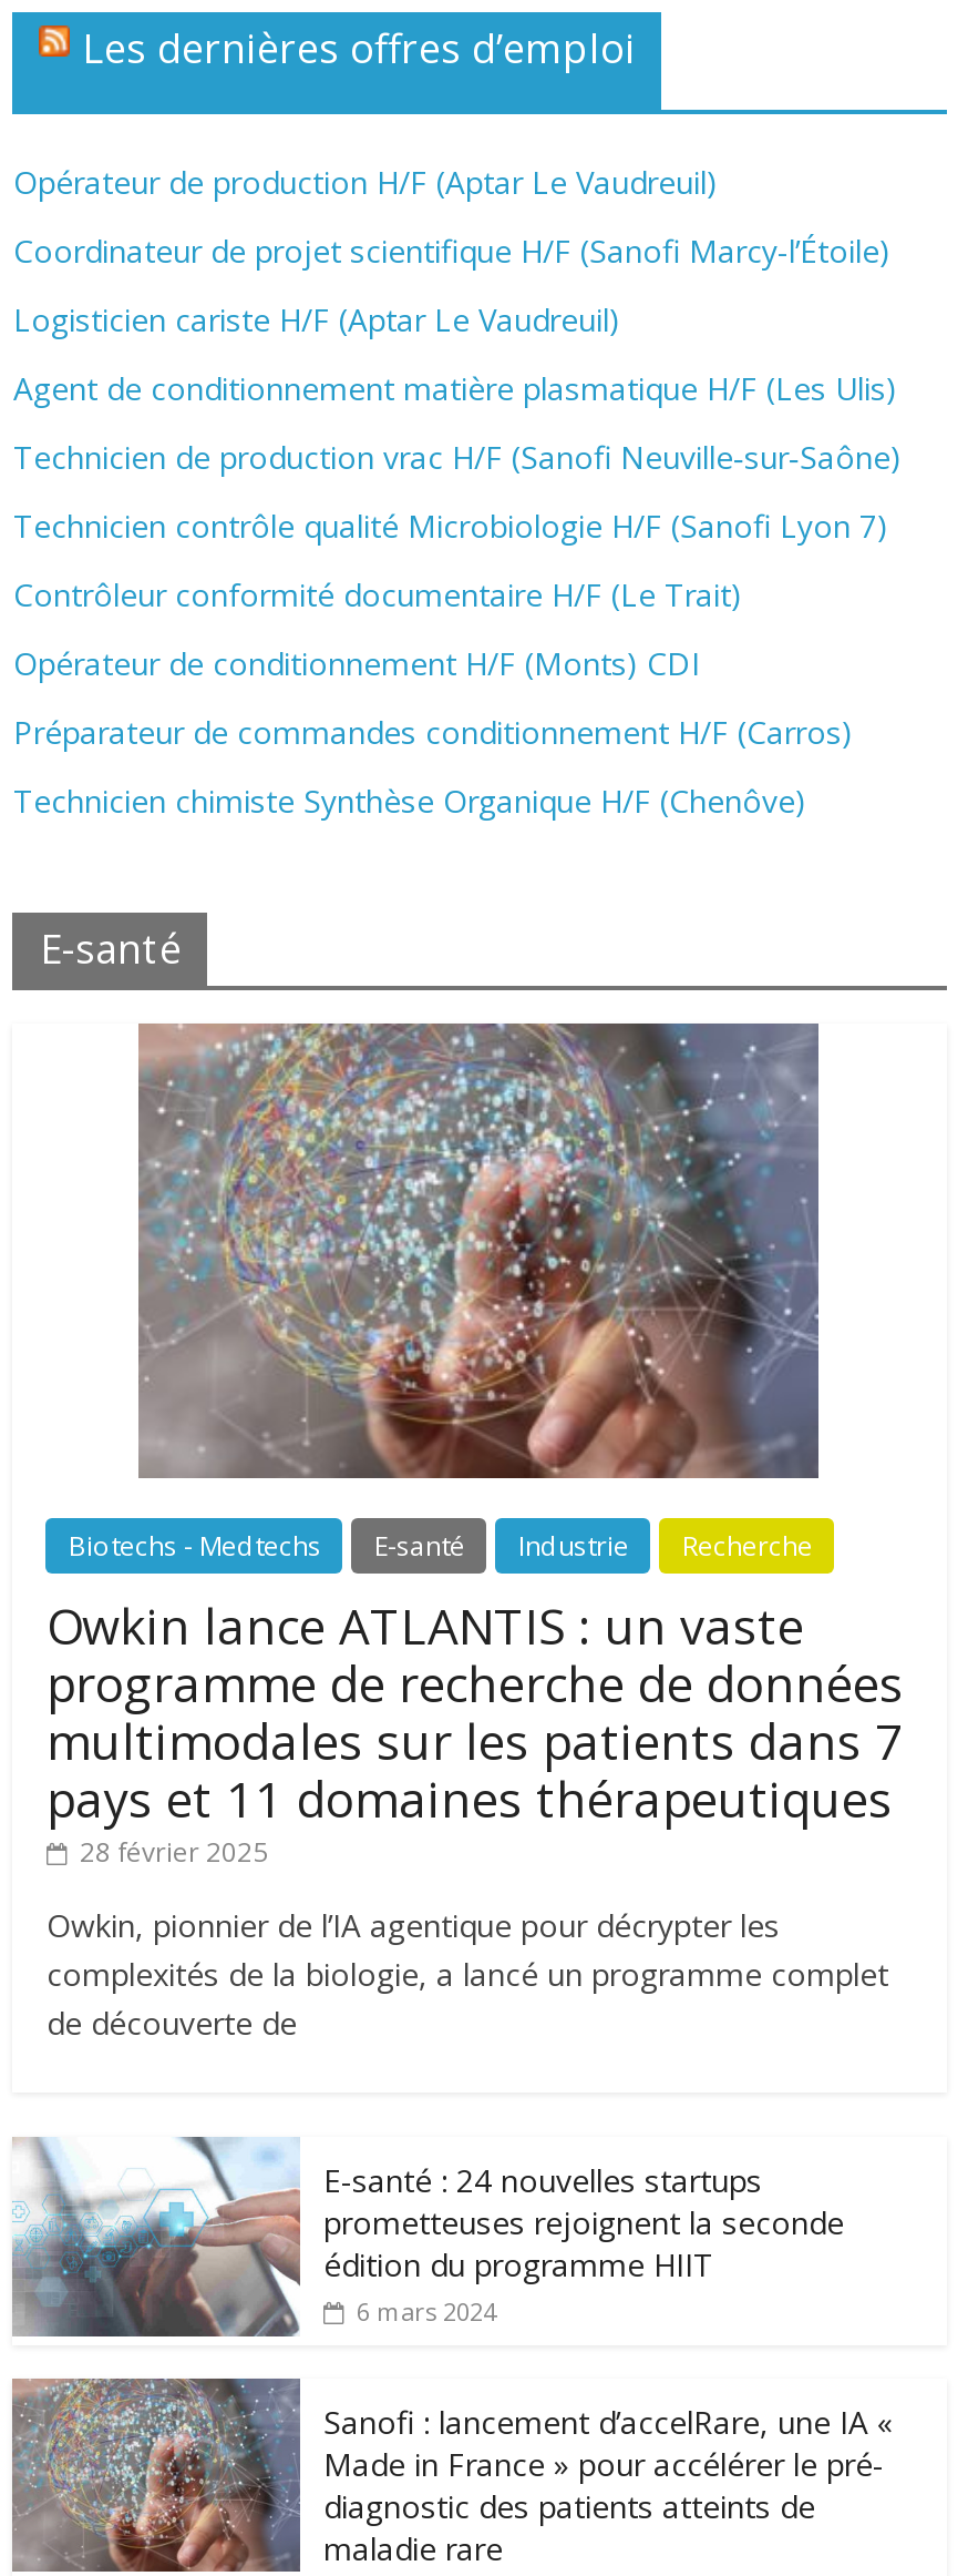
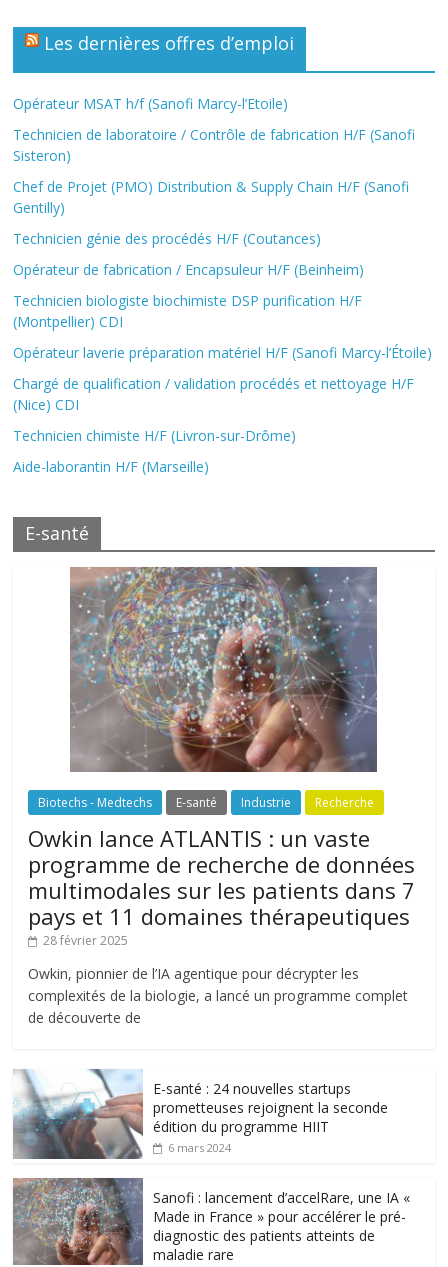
- Opérateur de production H/F (Aptar Le Vaudreuil)
+ Opérateur MSAT h/f (Sanofi Marcy-l’Etoile)

- Coordinateur de projet scientifique H/F (Sanofi Marcy-l’Étoile)
+ Technicien de laboratoire / Contrôle de fabrication H/F (Sanofi
+ Sisteron)

- Logisticien cariste H/F (Aptar Le Vaudreuil)
+ Chef de Projet (PMO) Distribution & Supply Chain H/F (Sanofi
+ Gentilly)

- Agent de conditionnement matière plasmatique H/F (Les Ulis)
+ Technicien génie des procédés H/F (Coutances)

- Technicien de production vrac H/F (Sanofi Neuville‑sur‑Saône)
+ Opérateur de fabrication / Encapsuleur H/F (Beinheim)

- Technicien contrôle qualité Microbiologie H/F (Sanofi Lyon 7)
+ Technicien biologiste biochimiste DSP purification H/F
+ (Montpellier) CDI

- Contrôleur conformité documentaire H/F (Le Trait)
+ Opérateur laverie préparation matériel H/F (Sanofi Marcy-l’Étoile)

- Opérateur de conditionnement H/F (Monts) CDI
+ Chargé de qualification / validation procédés et nettoyage H/F
+ (Nice) CDI

- Préparateur de commandes conditionnement H/F (Carros)
+ Technicien chimiste H/F (Livron-sur-Drôme)

- Technicien chimiste Synthèse Organique H/F (Chenôve)
+ Aide-laborantin H/F (Marseille)
